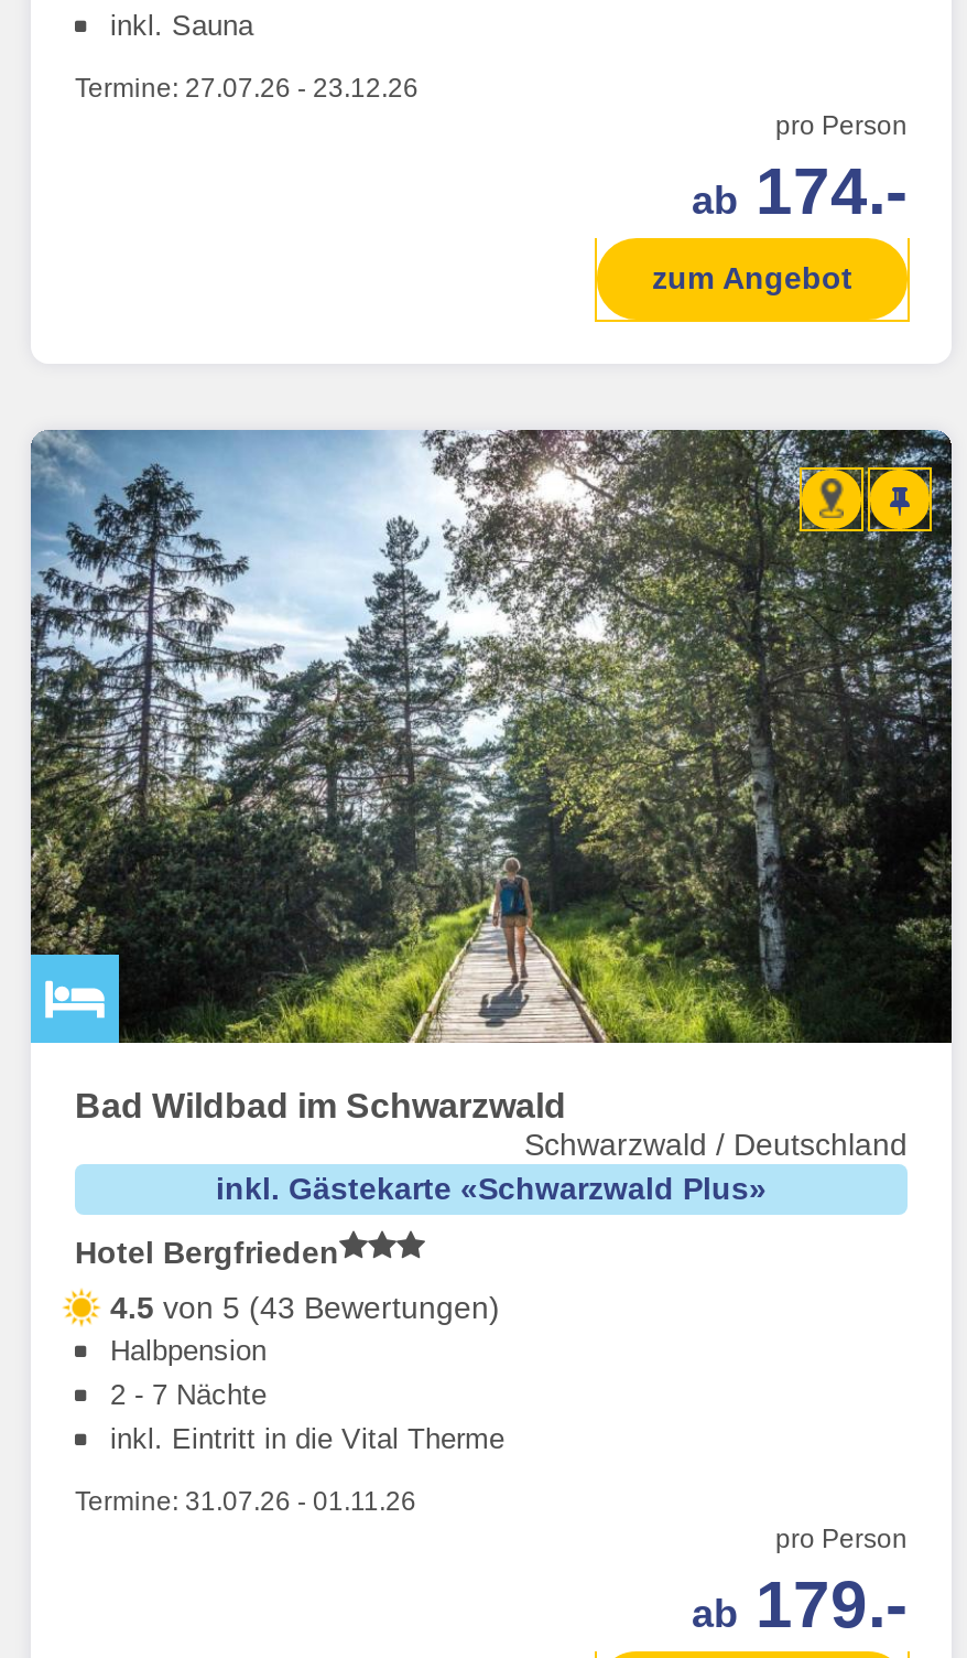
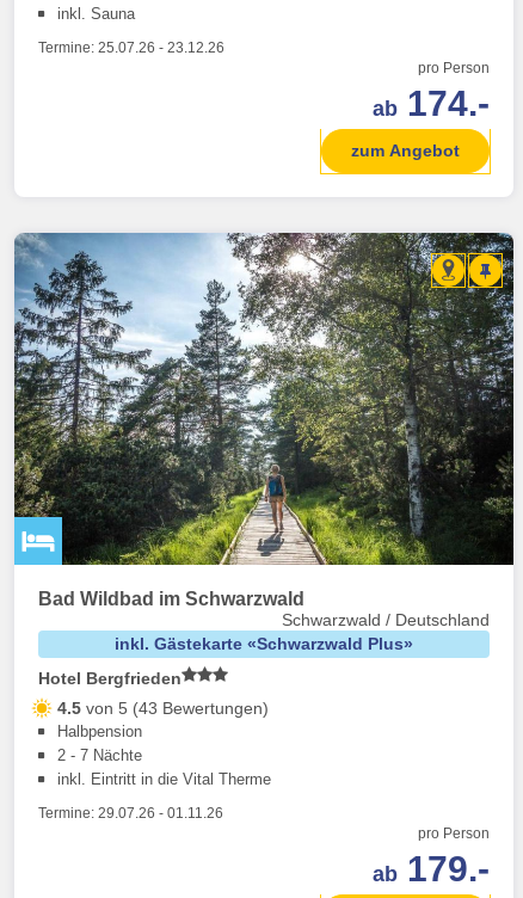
- Termine: 27.07.26 - 23.12.26
+ Termine: 25.07.26 - 23.12.26

- Termine: 31.07.26 - 01.11.26
+ Termine: 29.07.26 - 01.11.26
